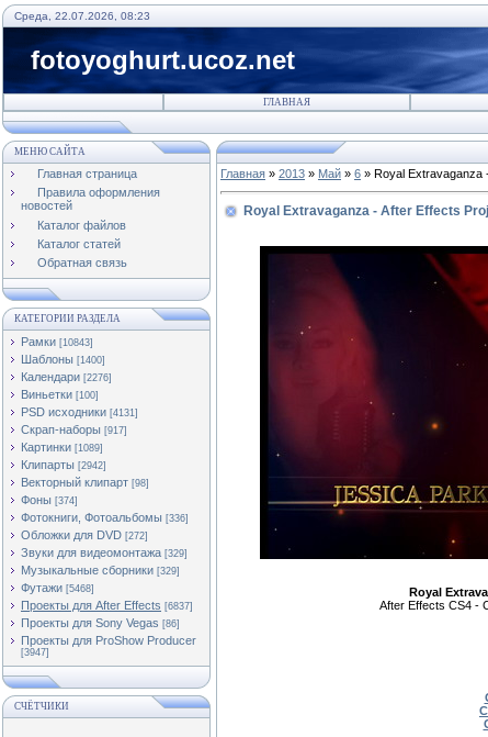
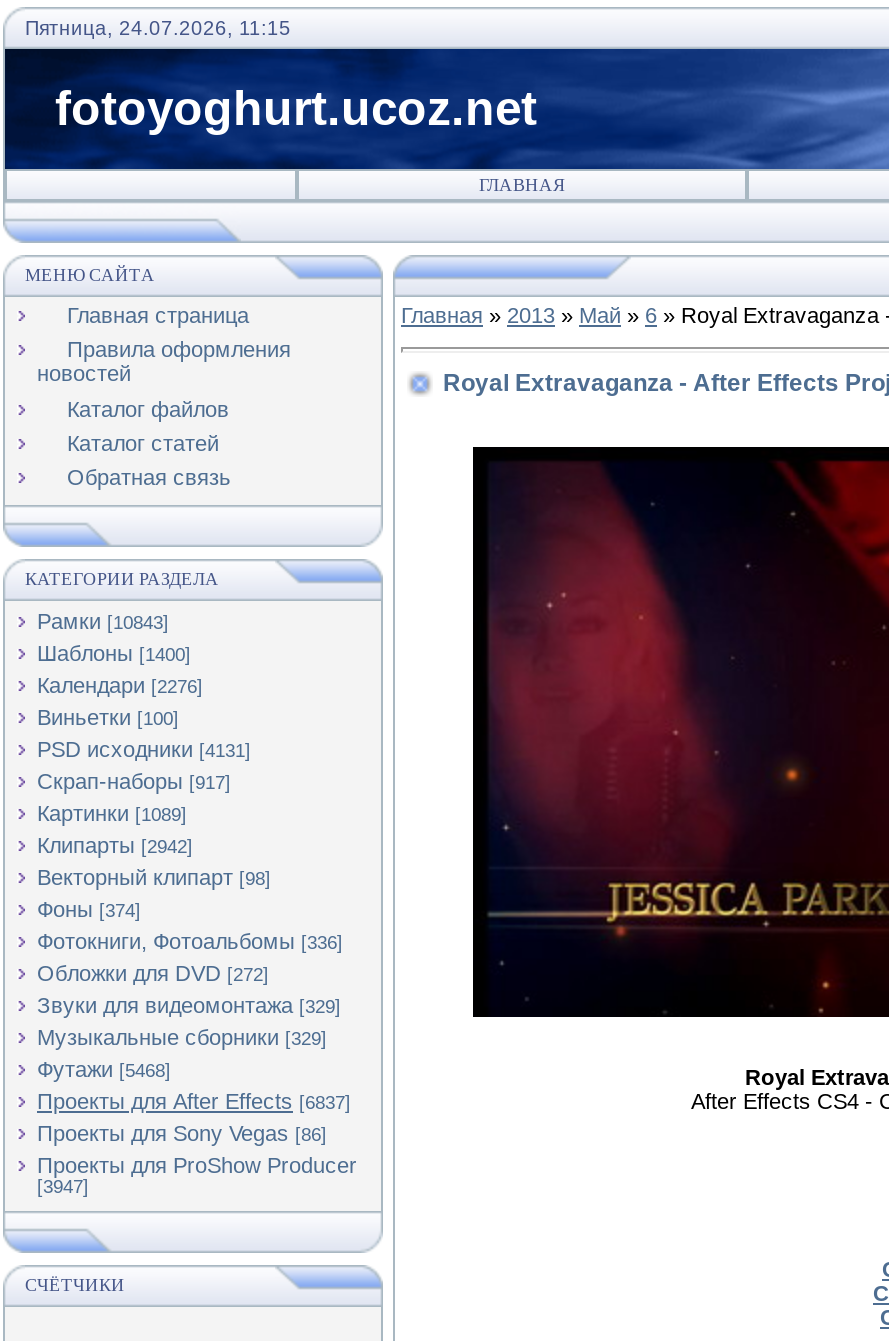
- Среда, 22.07.2026, 08:23
+ Пятница, 24.07.2026, 11:15
